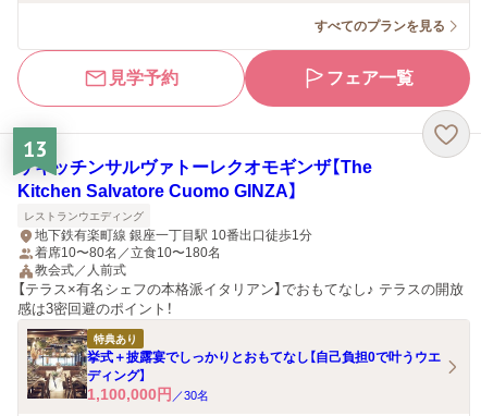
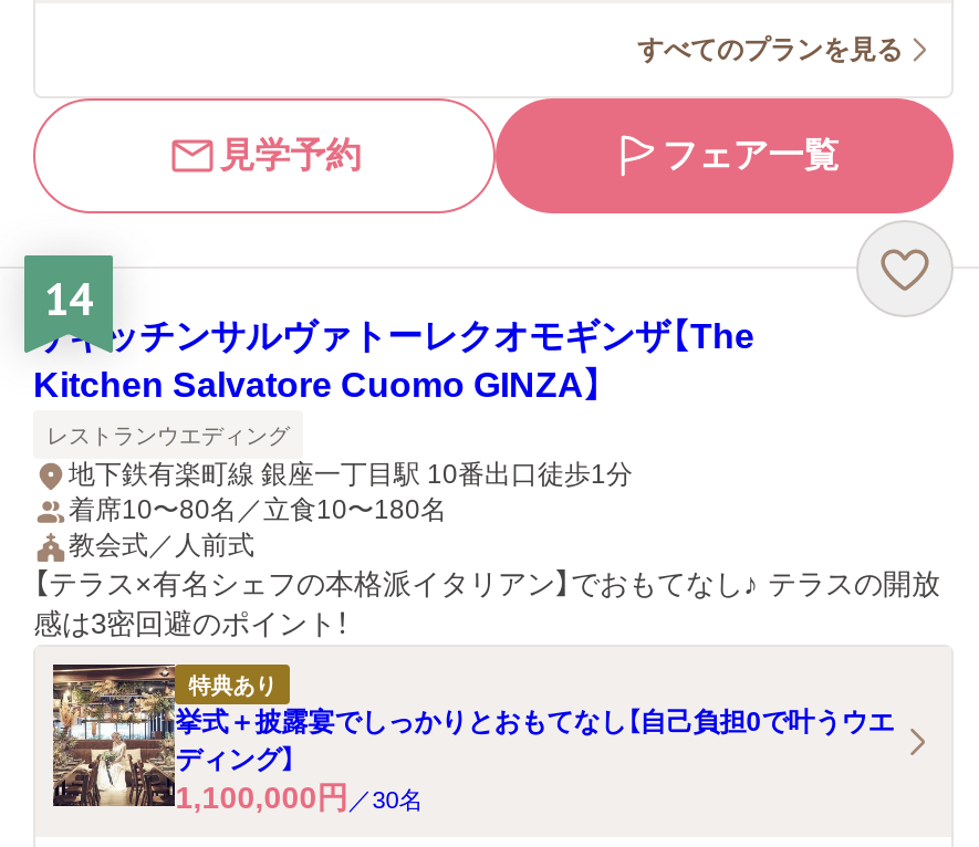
- 13
+ 14
